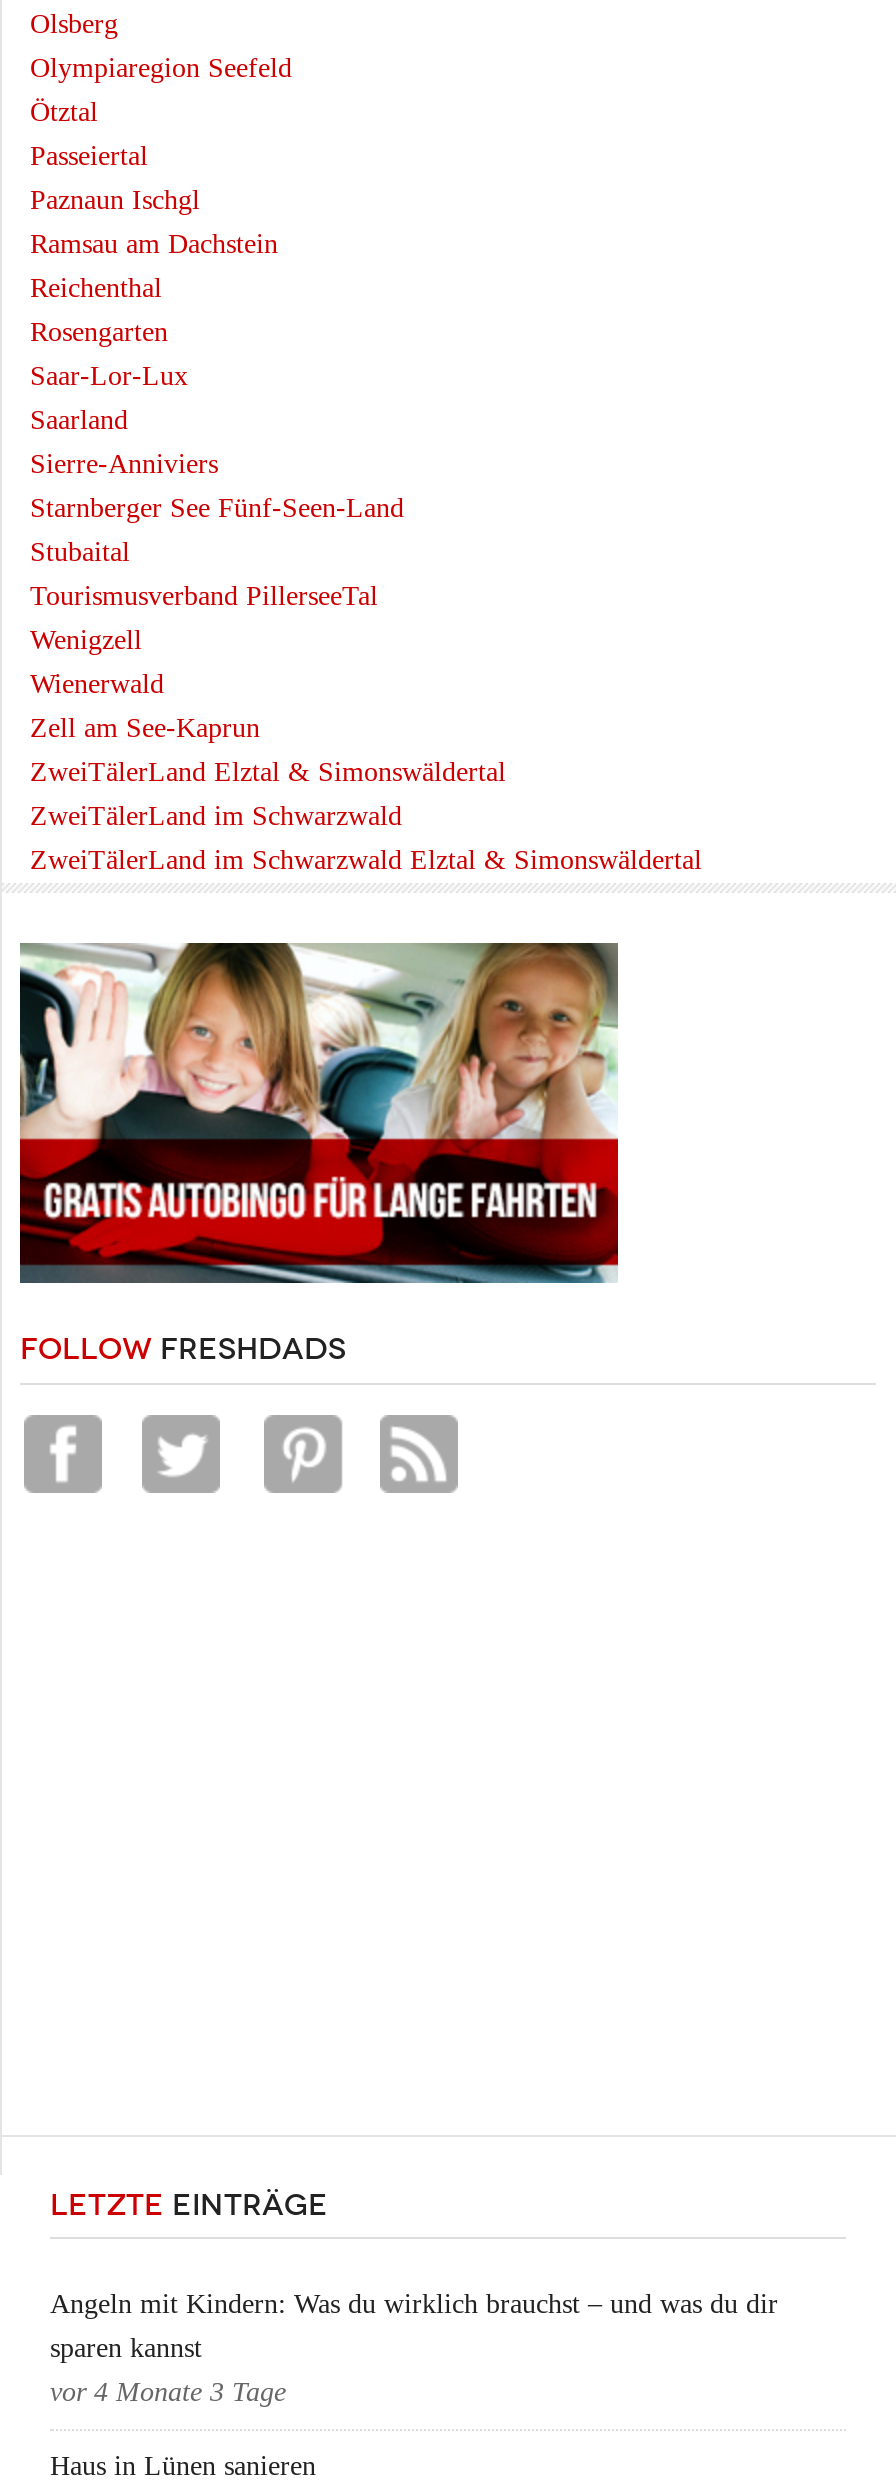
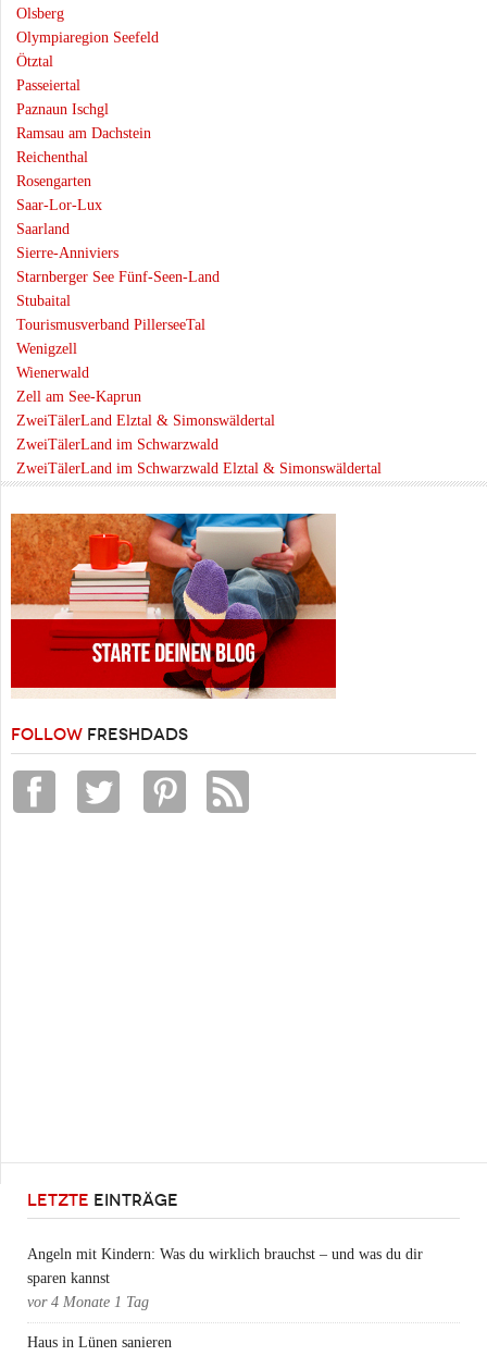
- [image]
+ [image]

- vor 4 Monate 3 Tage
+ vor 4 Monate 1 Tag
